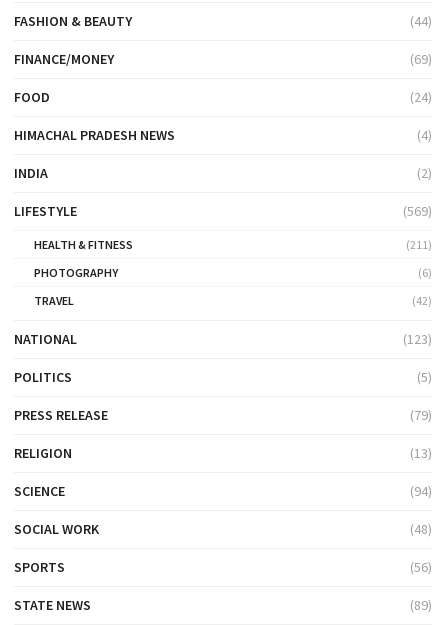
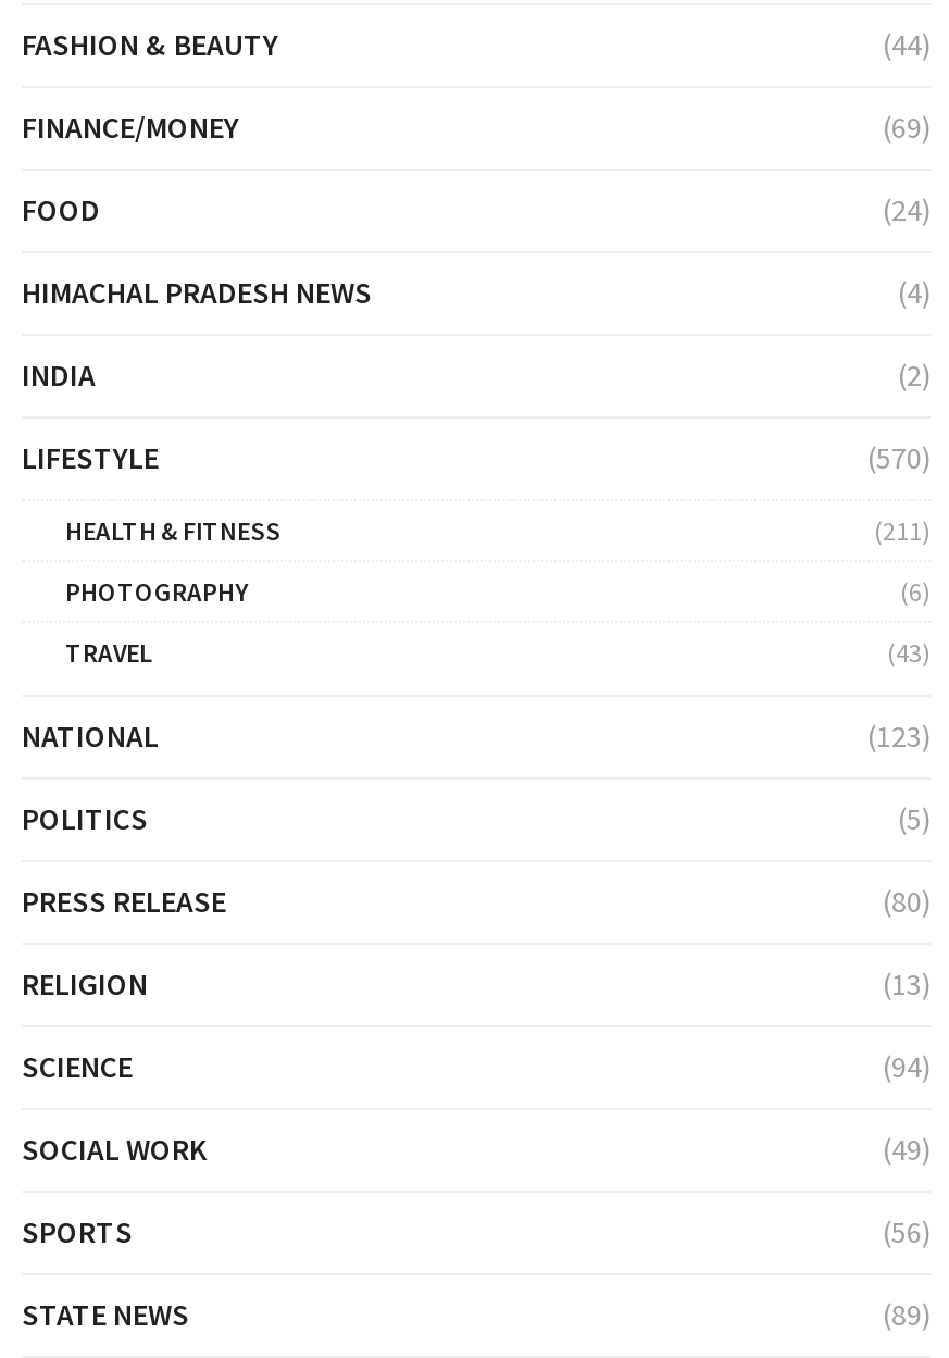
- (569)
+ (570)

- (42)
+ (43)

- (79)
+ (80)

- (48)
+ (49)
